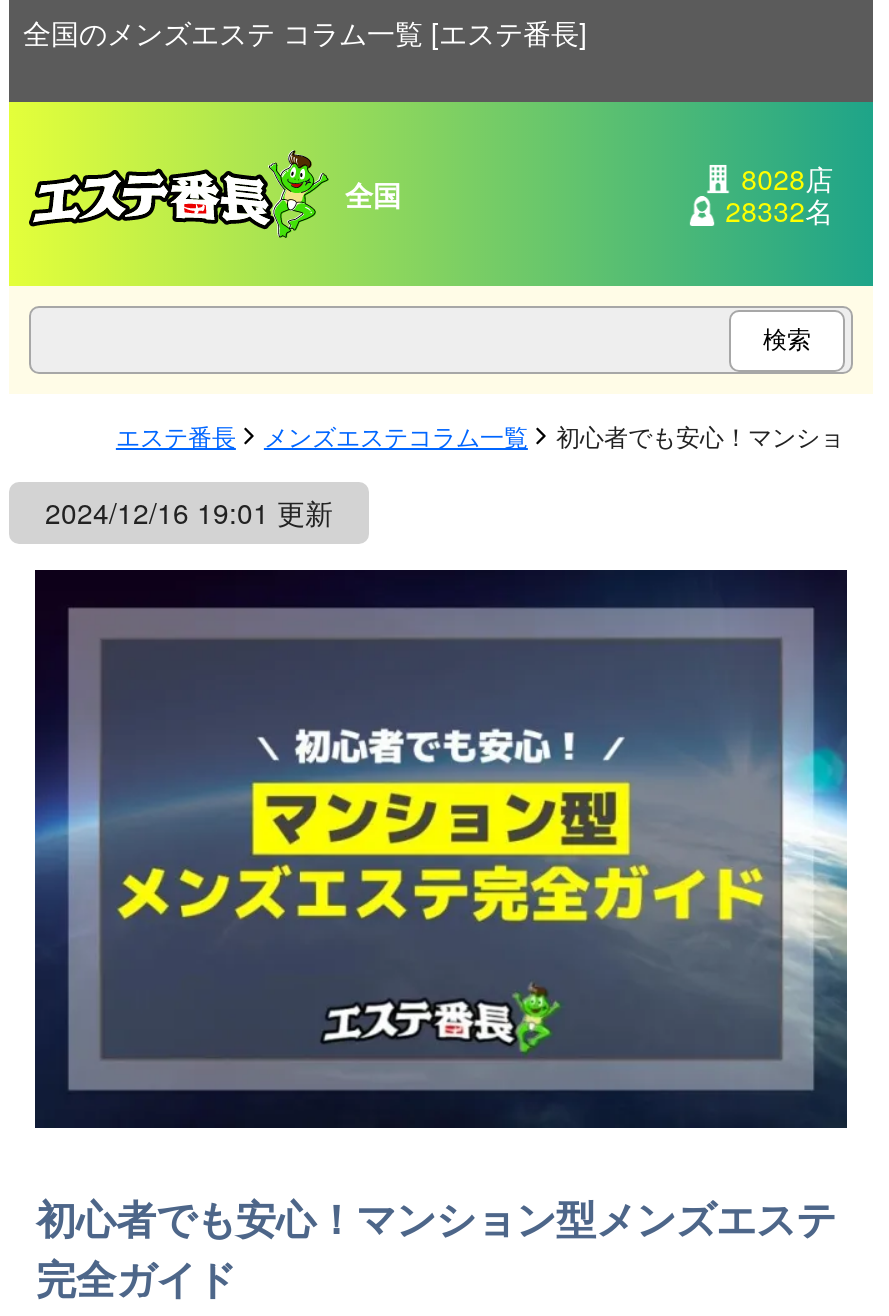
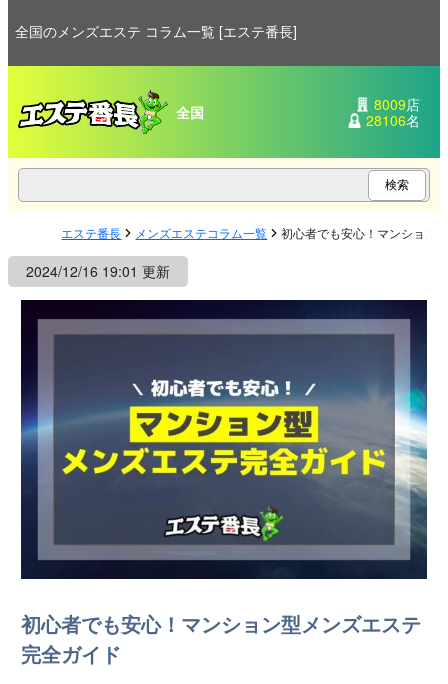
- 8028店
+ 8009店

- 28332名
+ 28106名
